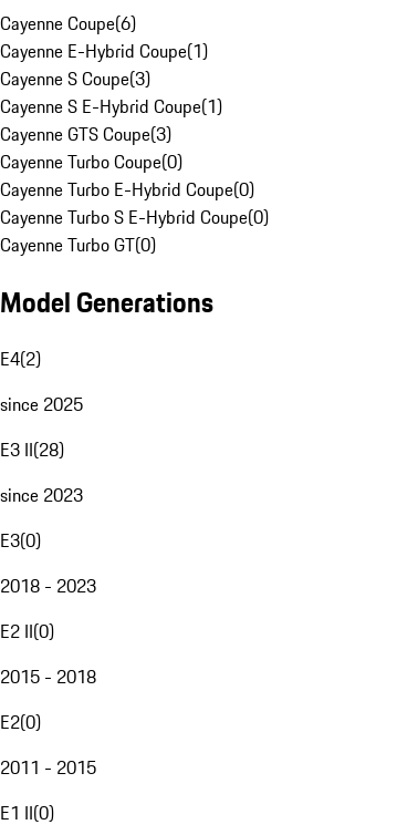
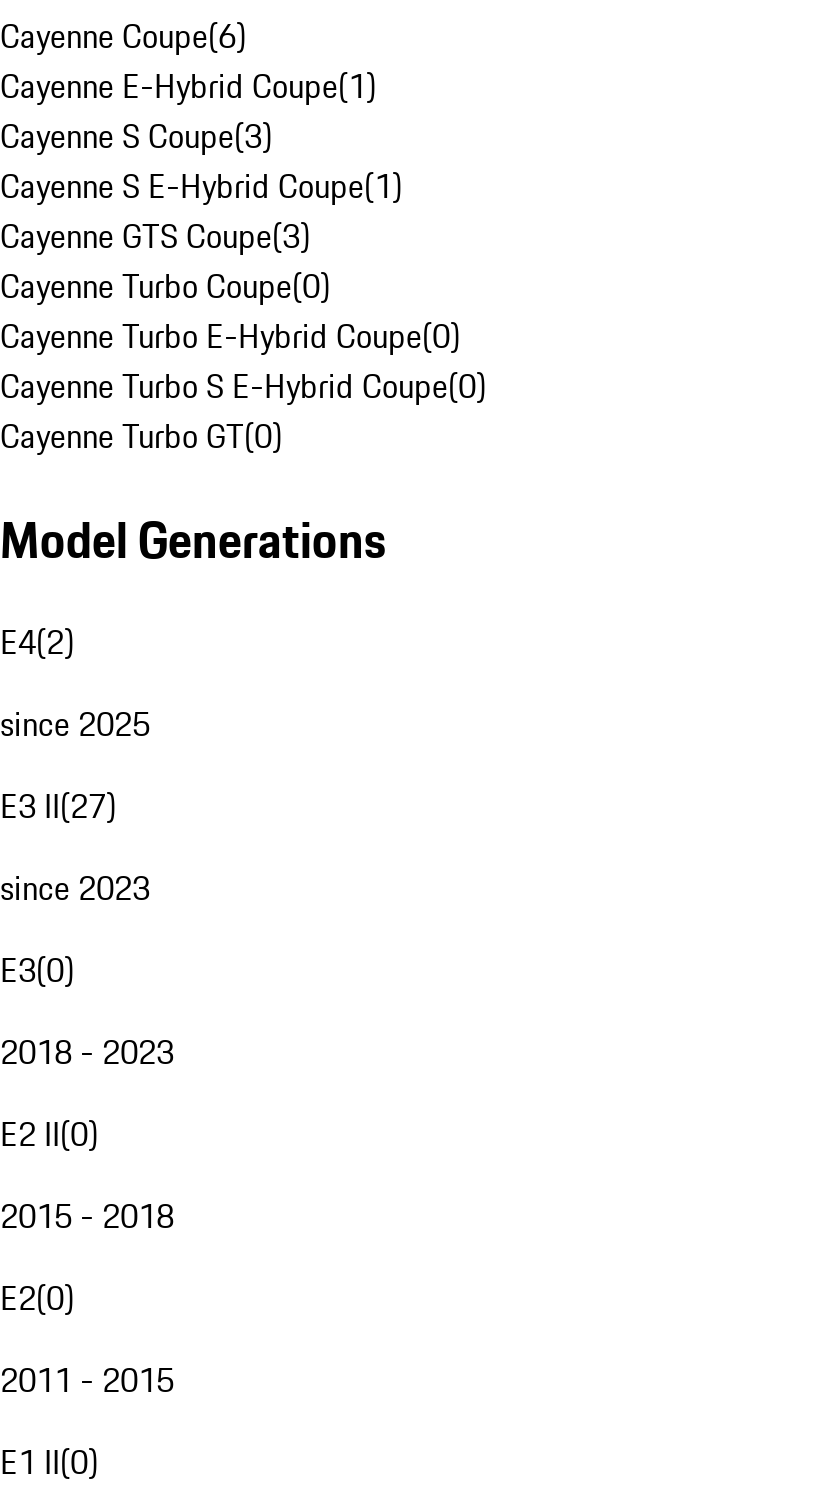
- E3 II(28)
+ E3 II(27)
